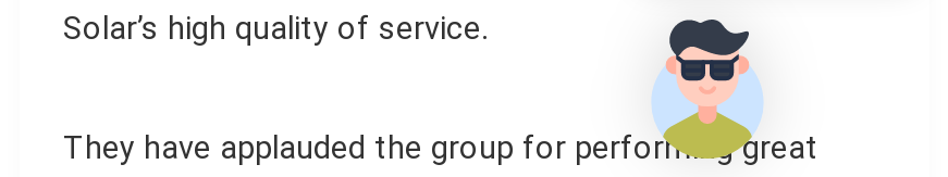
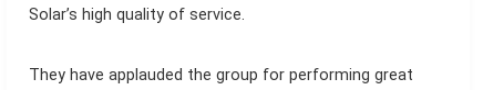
- [image]
